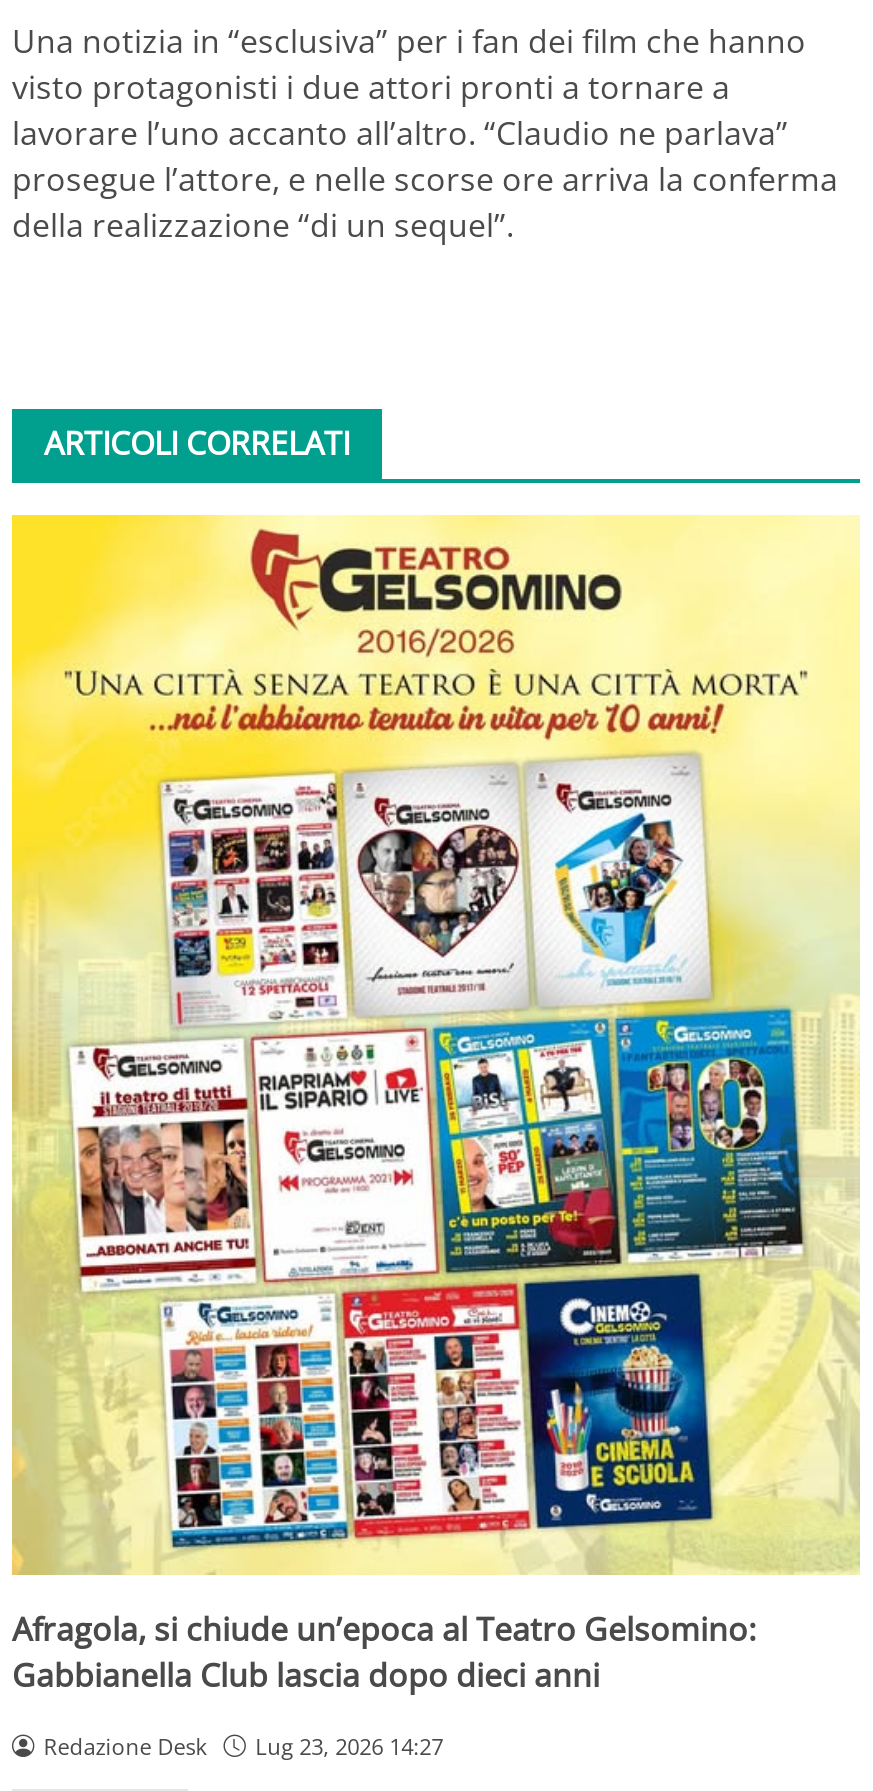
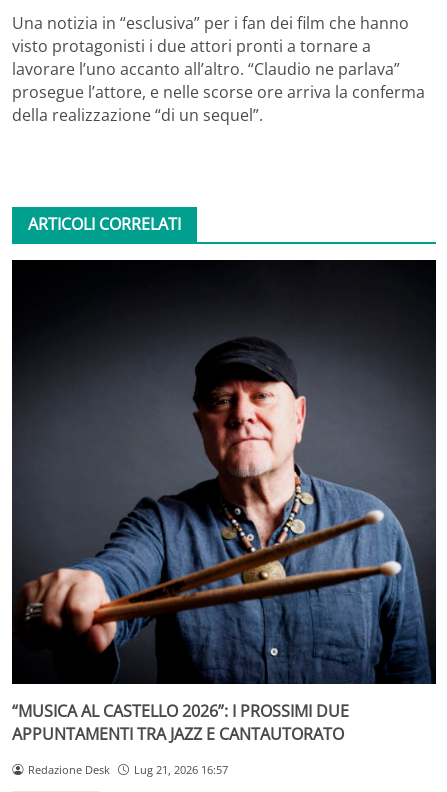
- [image]
- Afragola, si chiude un’epoca al Teatro Gelsomino:
- Gabbianella Club lascia dopo dieci anni
+ [image]
+ “MUSICA AL CASTELLO 2026”: I PROSSIMI DUE
+ APPUNTAMENTI TRA JAZZ E CANTAUTORATO

- Redazione Desk Lug 23, 2026 14:27
+ Redazione Desk Lug 21, 2026 16:57
